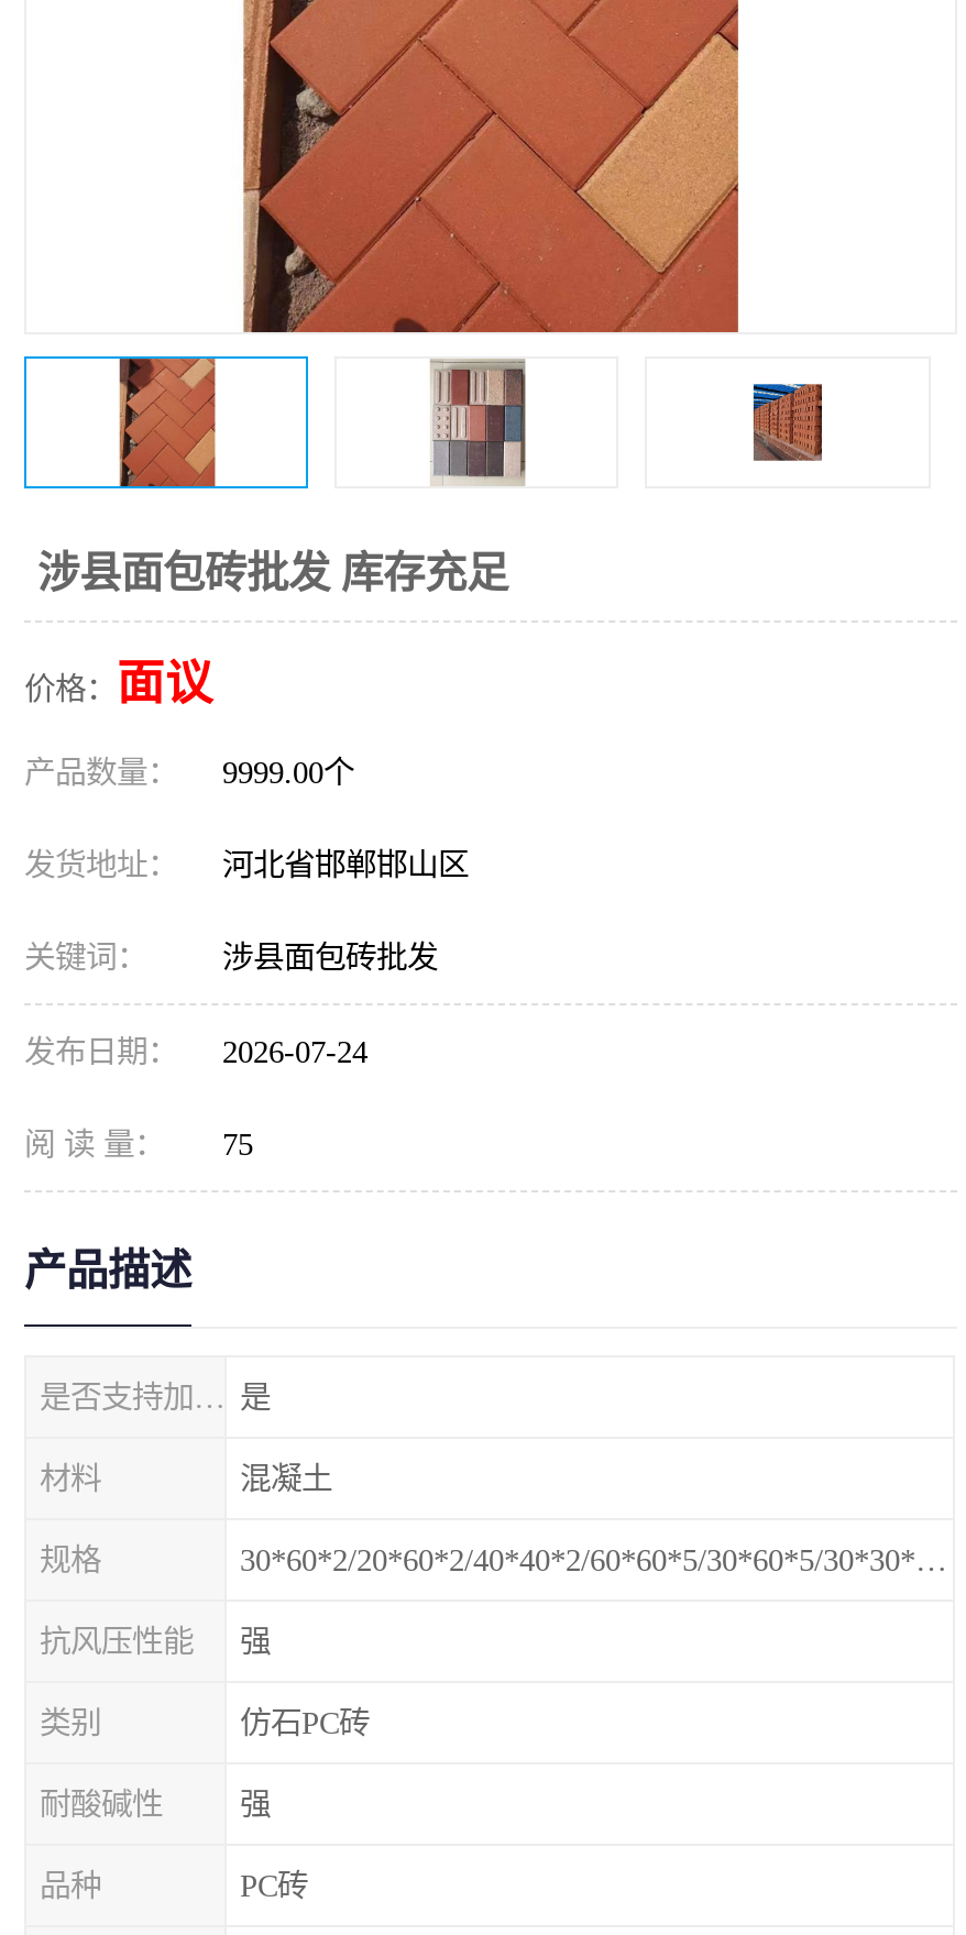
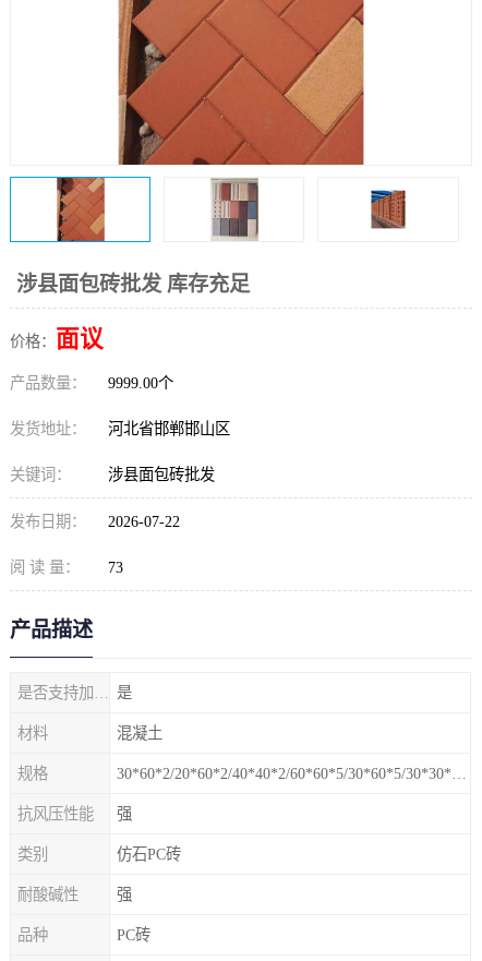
- 发布日期： 2026-07-24
+ 发布日期： 2026-07-22

- 阅 读 量： 75
+ 阅 读 量： 73
